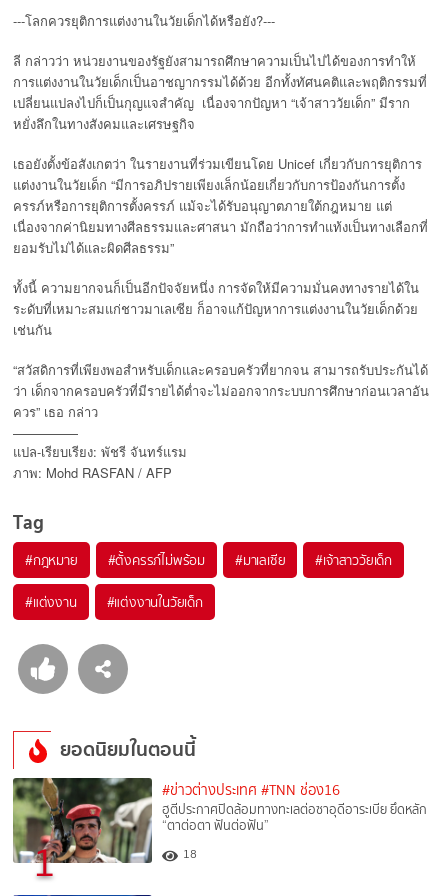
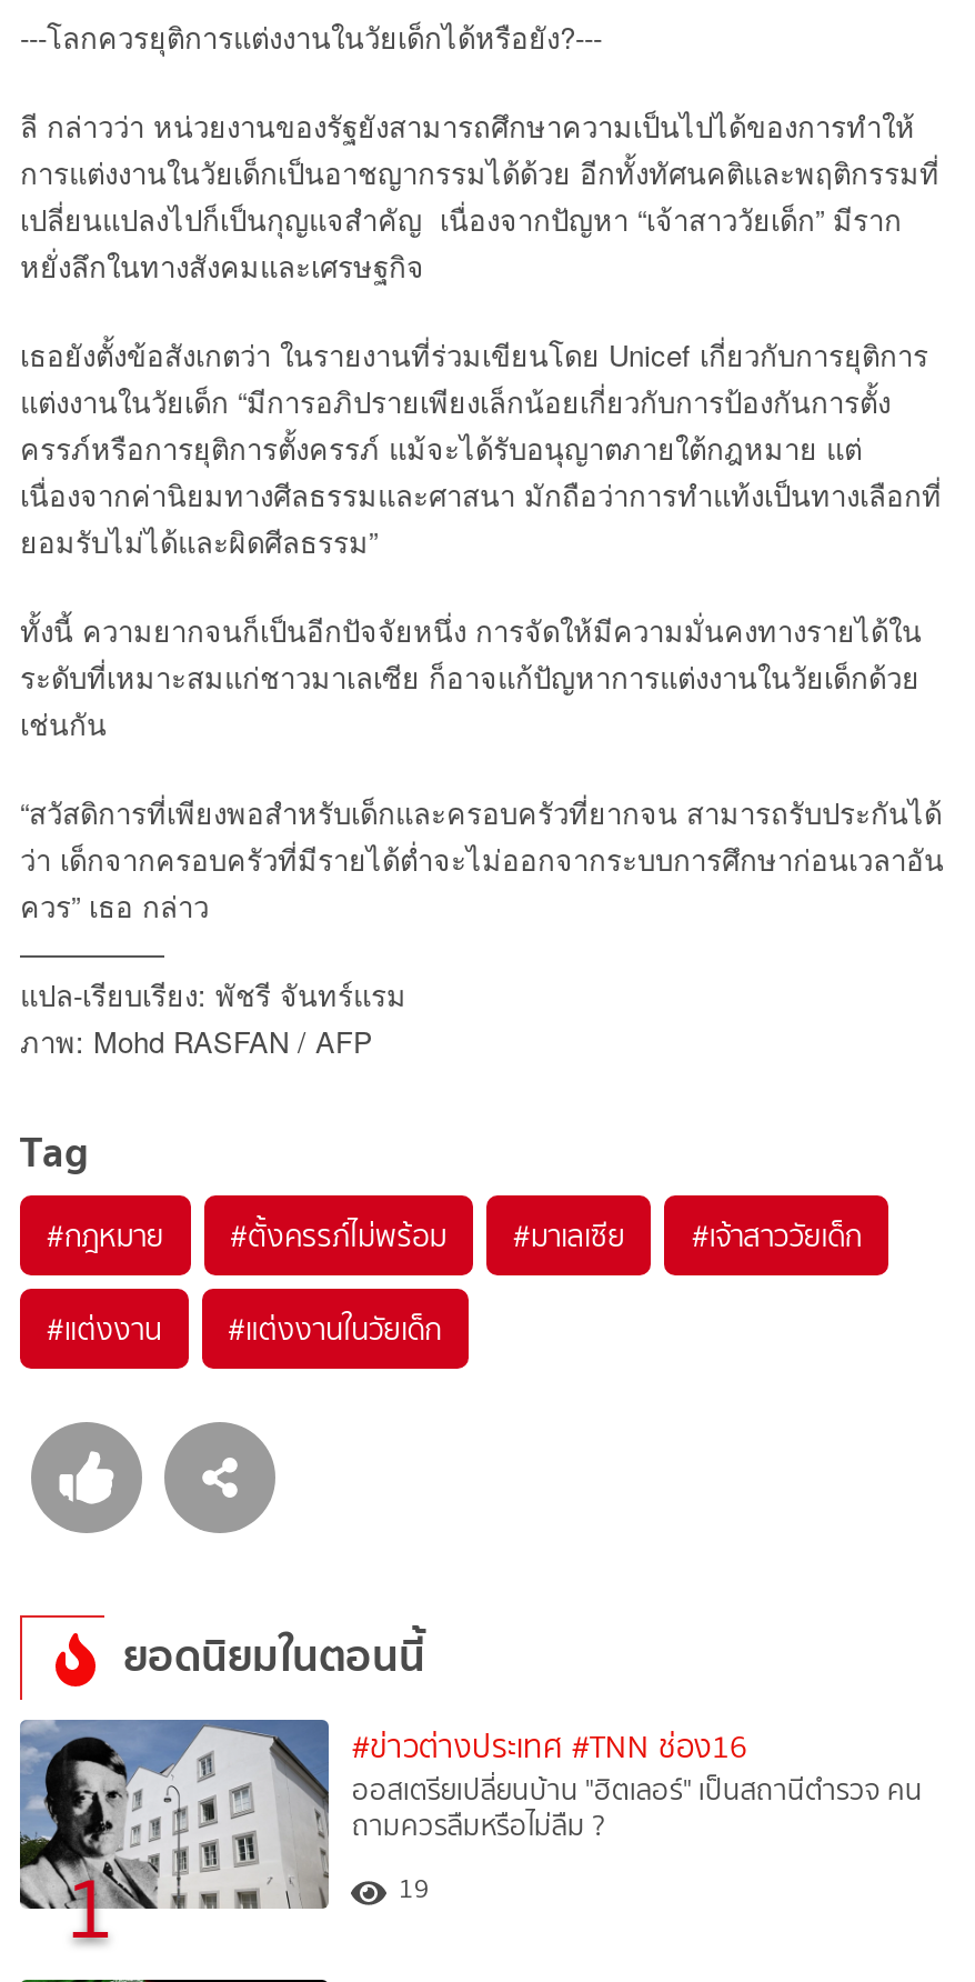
- [image]
- ฮูตีประกาศปิดล้อมทางทะเลต่อซาอุดีอาระเบีย ยึดหลัก
- “ตาต่อตา ฟันต่อฟัน”
+ [image]
+ ออสเตรียเปลี่ยนบ้าน "ฮิตเลอร์" เป็นสถานีตำรวจ คน
+ ถามควรลืมหรือไม่ลืม ?

- 18
+ 19
